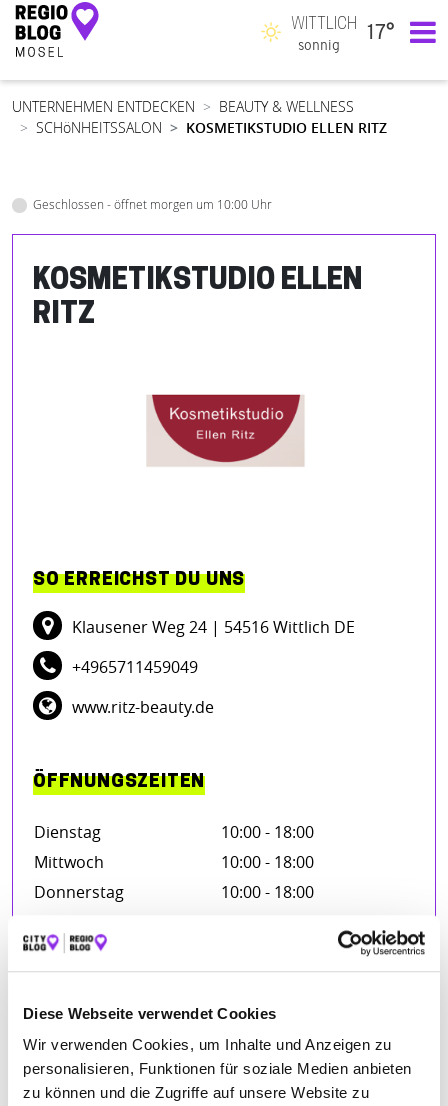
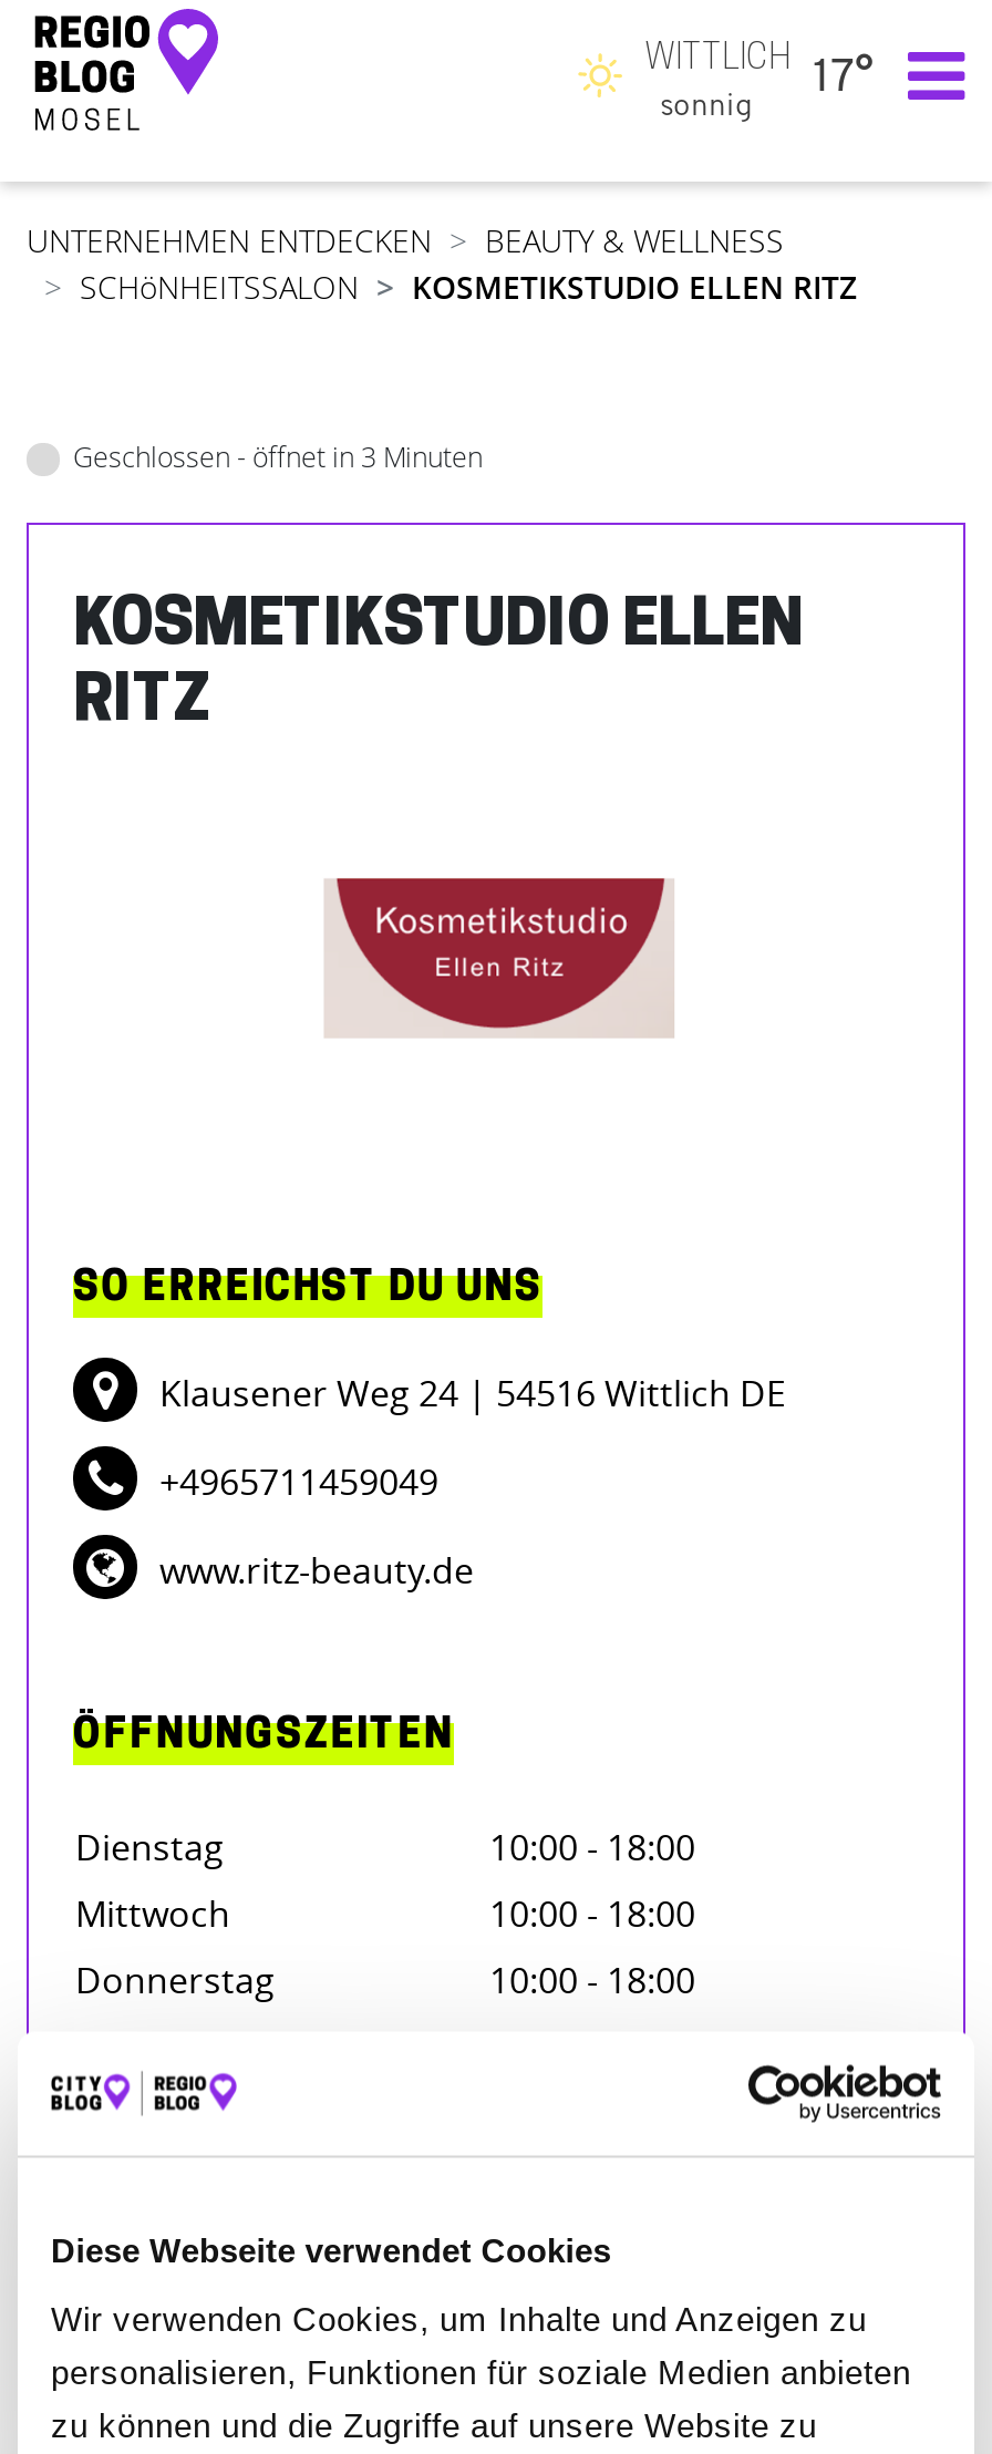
- Geschlossen - öffnet morgen um 10:00 Uhr
+ Geschlossen - öffnet in 3 Minuten
